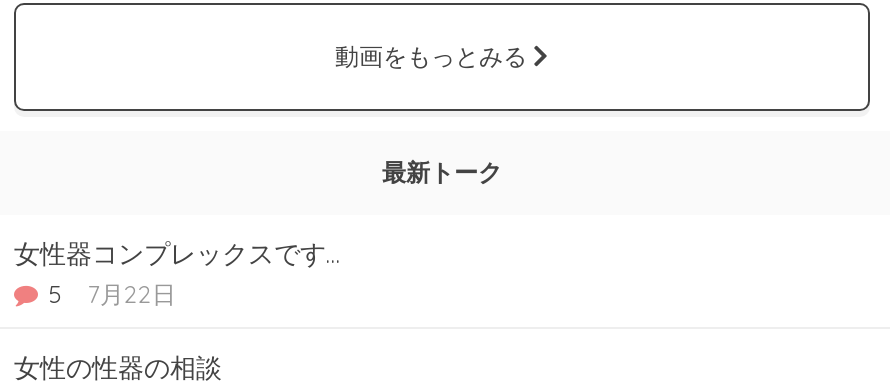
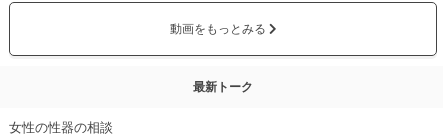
- 女性器コンプレックスです…
- 5
- 7月22日
